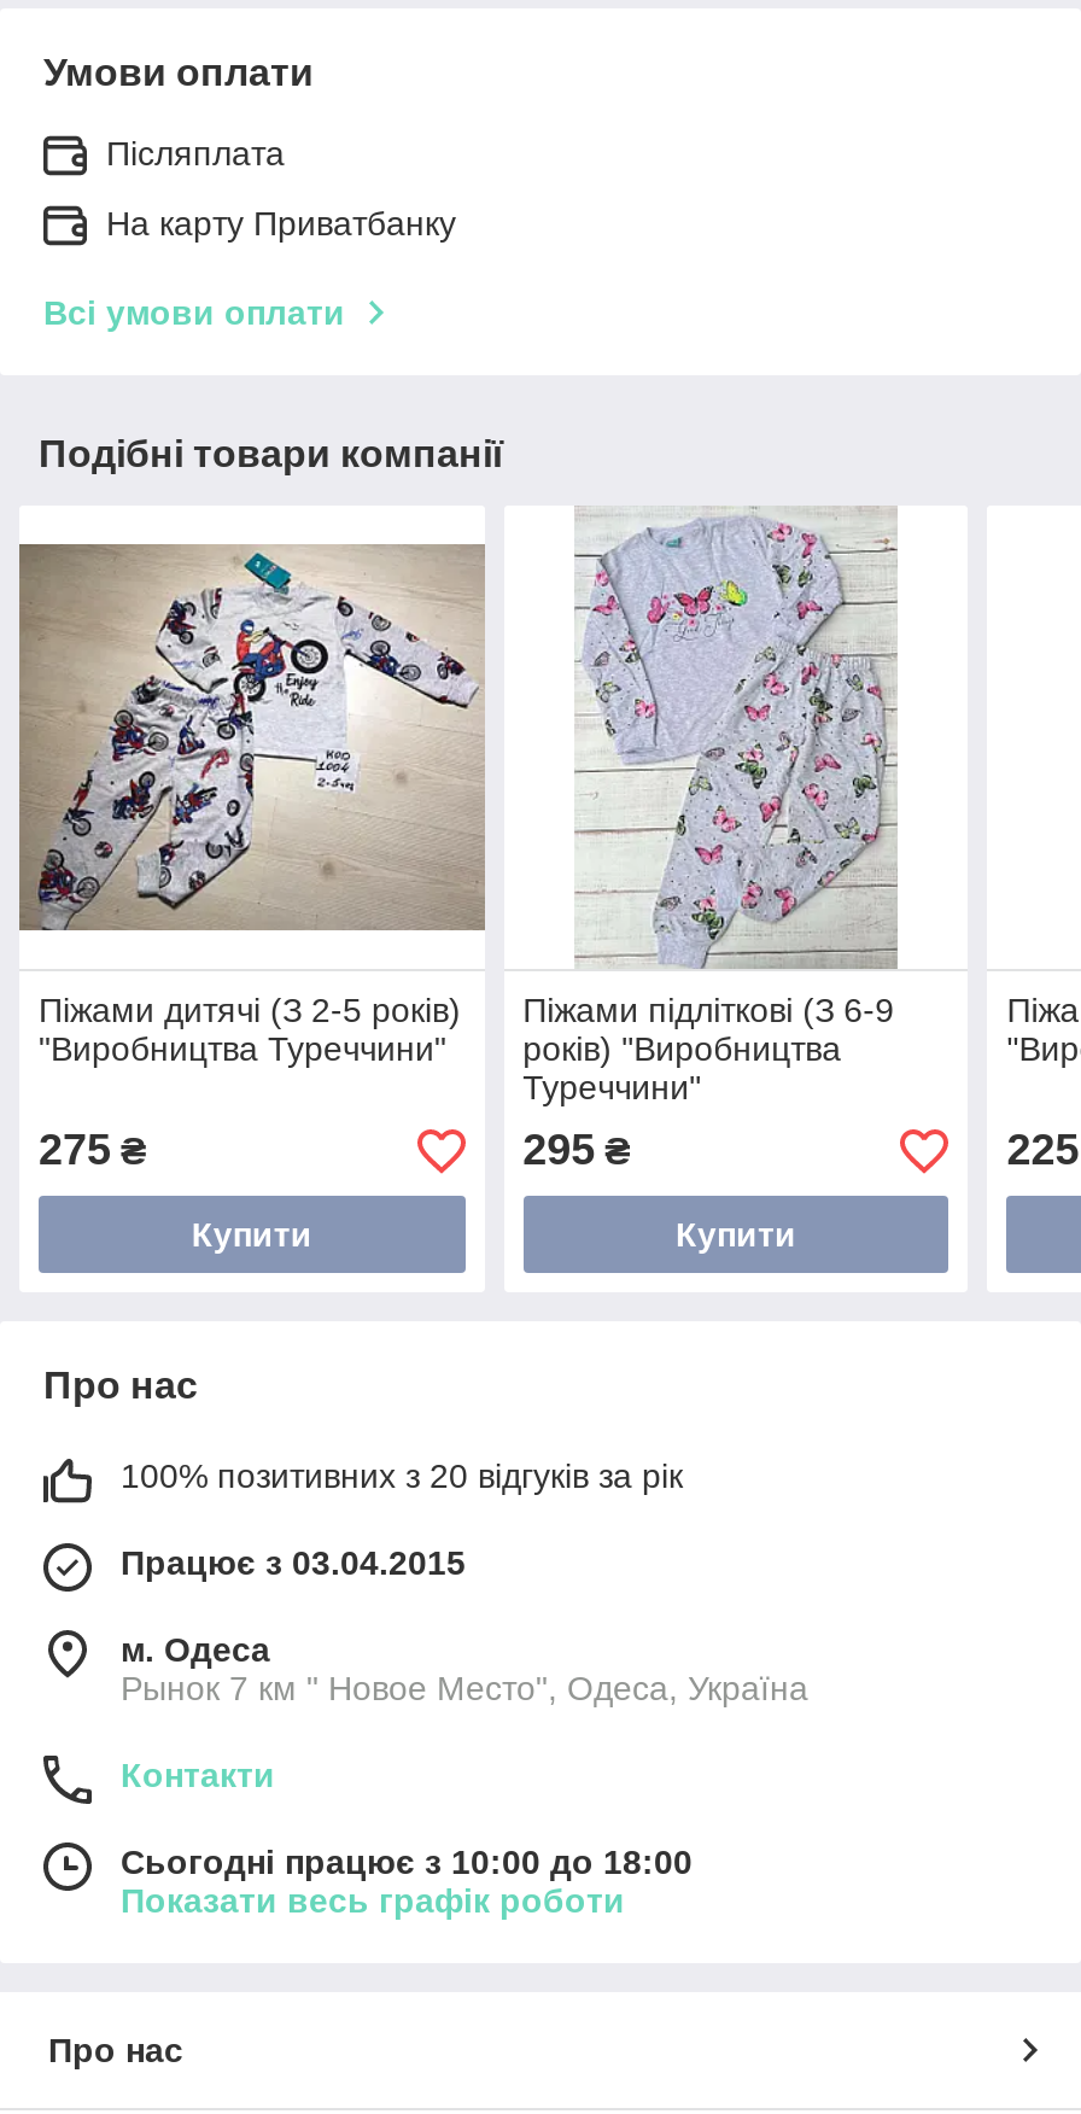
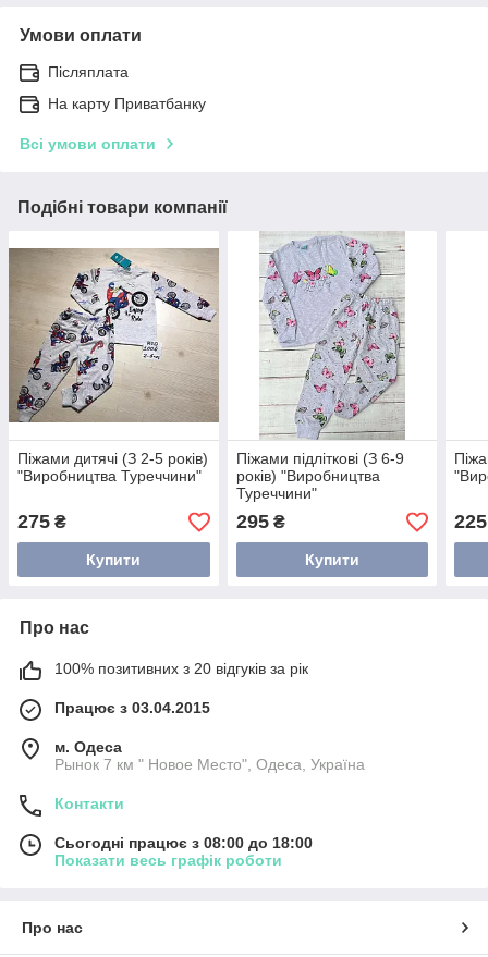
- Сьогодні працює з 10:00 до 18:00
+ Сьогодні працює з 08:00 до 18:00
